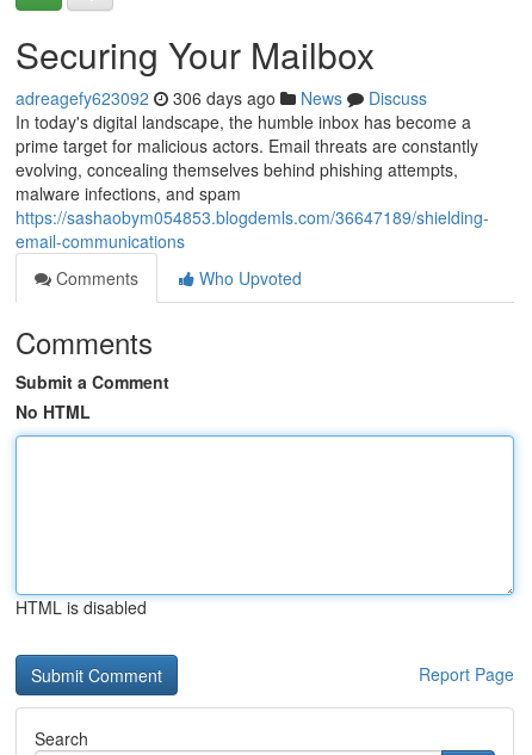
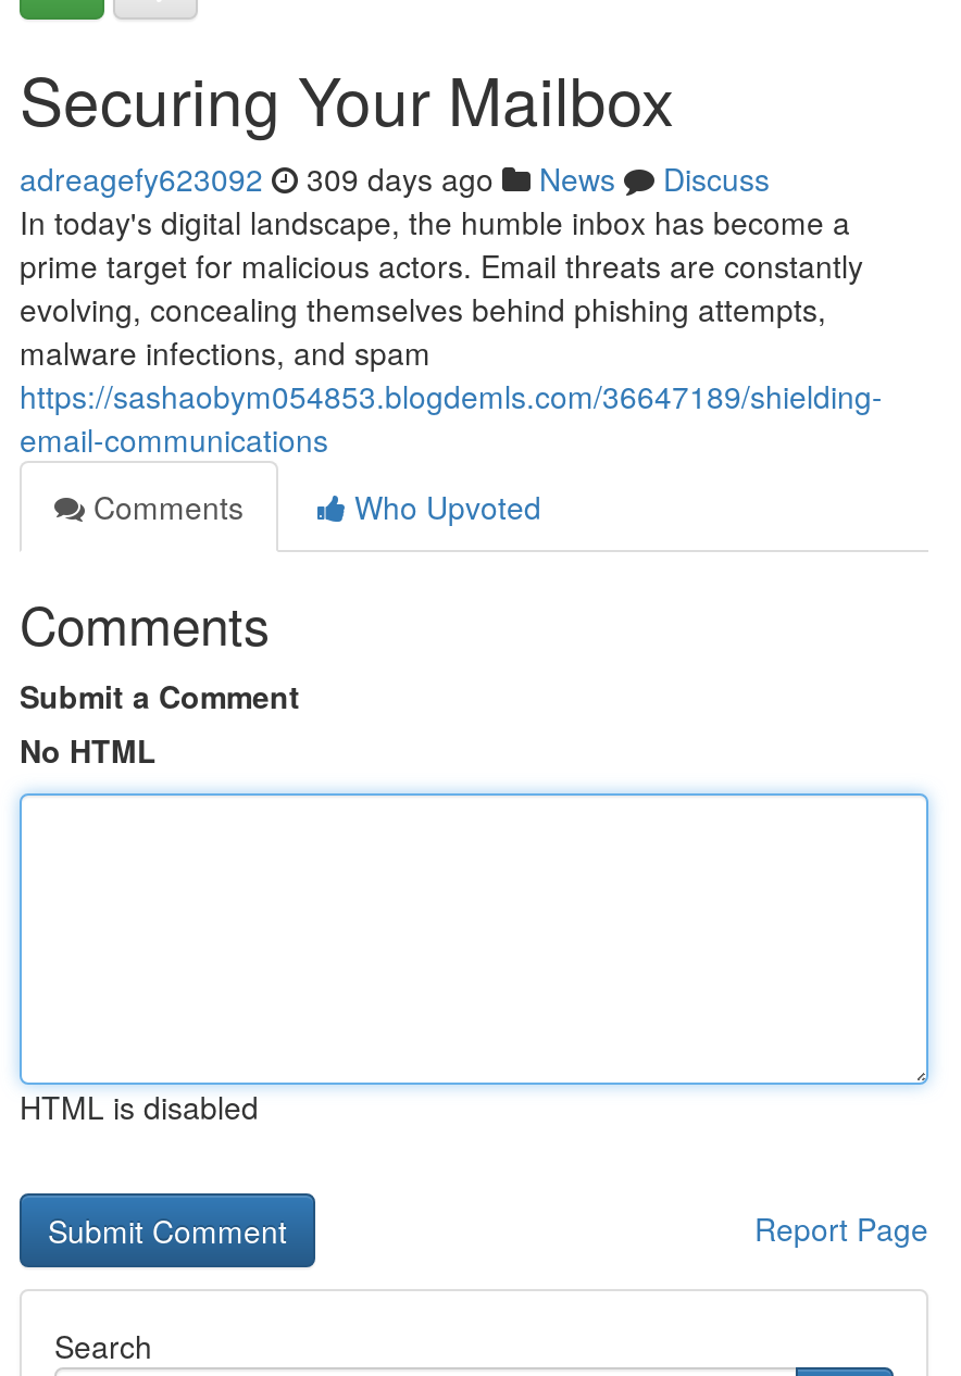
- adreagefy623092 306 days ago News Discuss
+ adreagefy623092 309 days ago News Discuss
